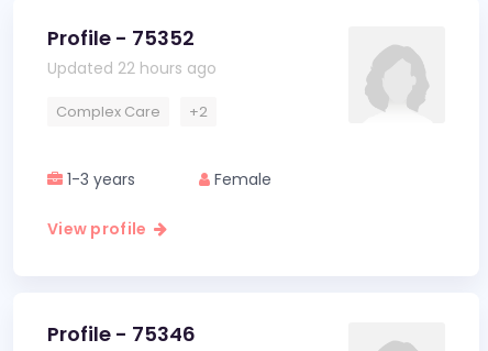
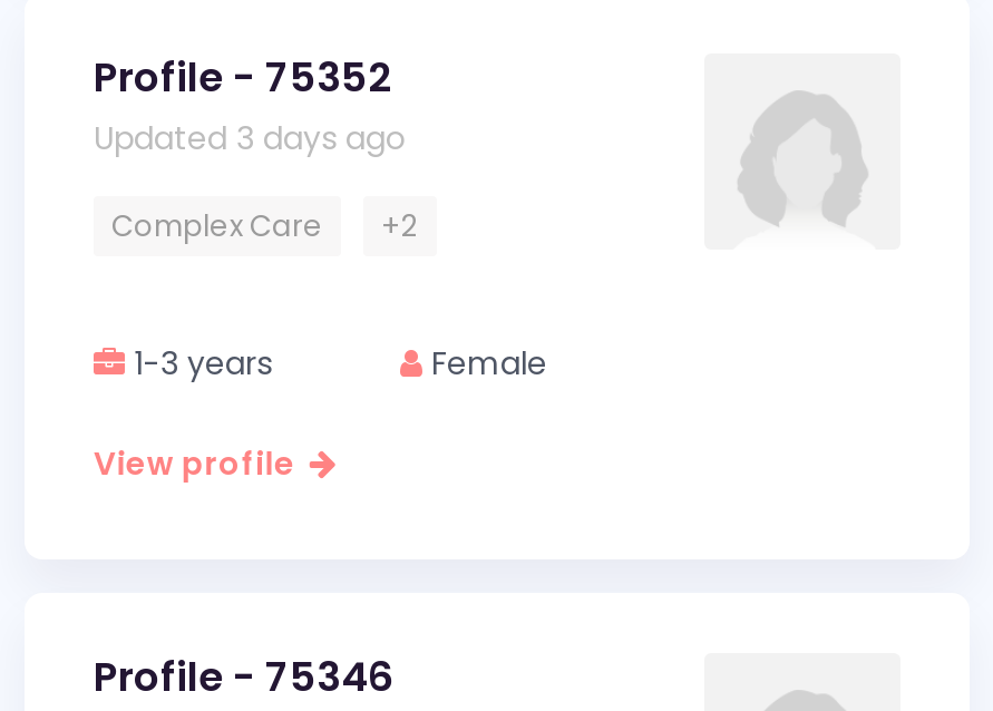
- Updated 22 hours ago
+ Updated 3 days ago
